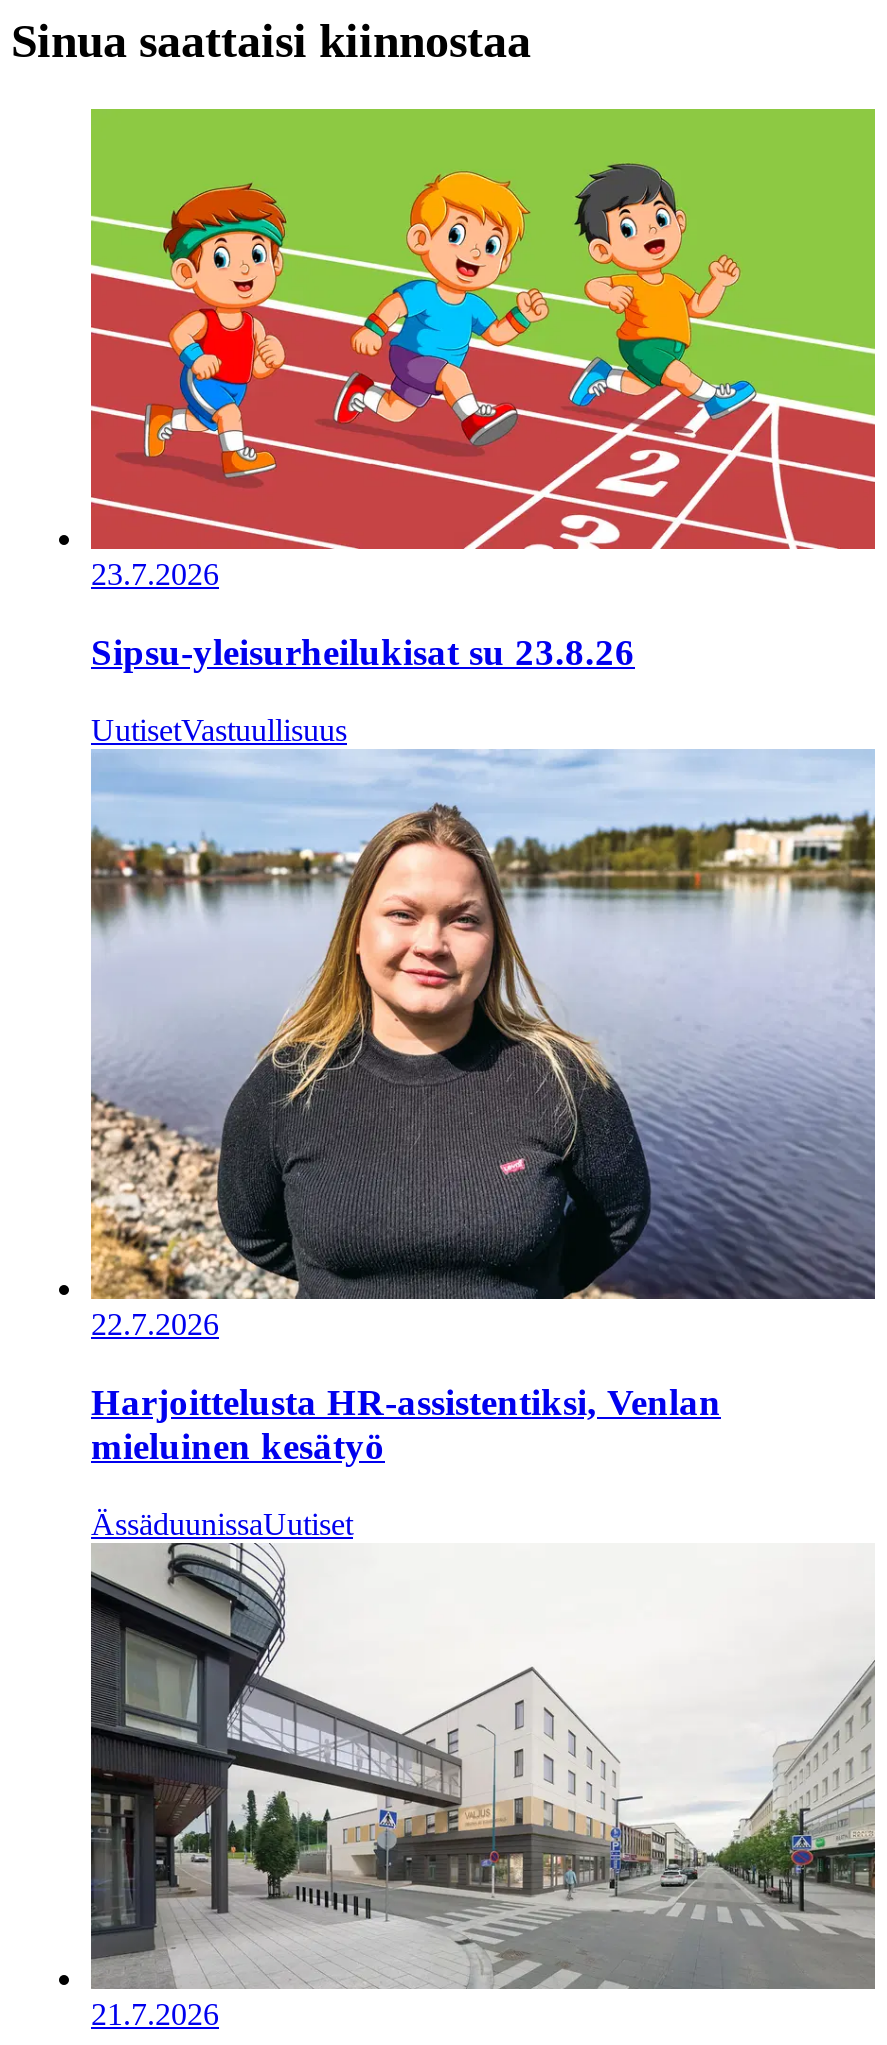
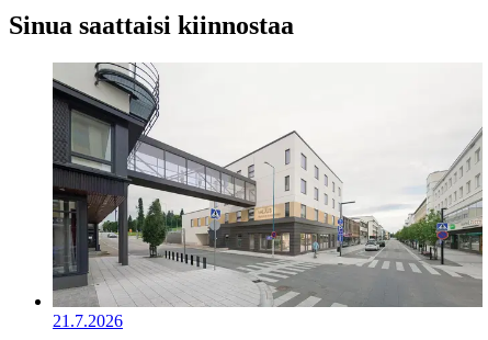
- [image]
- 23.7.2026
- Sipsu-yleisurheilukisat su 23.8.26
- UutisetVastuullisuus

- [image]
- 22.7.2026
- Harjoittelusta HR-assistentiksi, Venlan
- mieluinen kesätyö
- ÄssäduunissaUutiset
